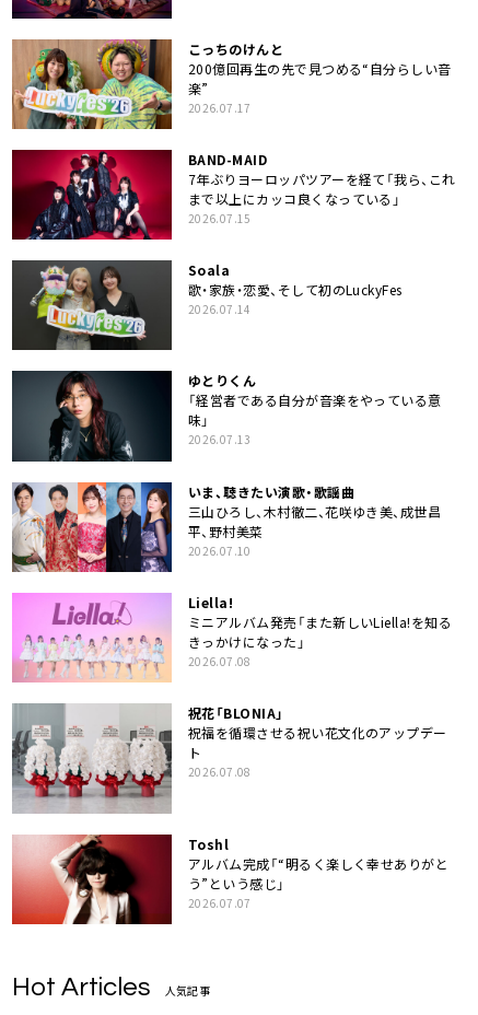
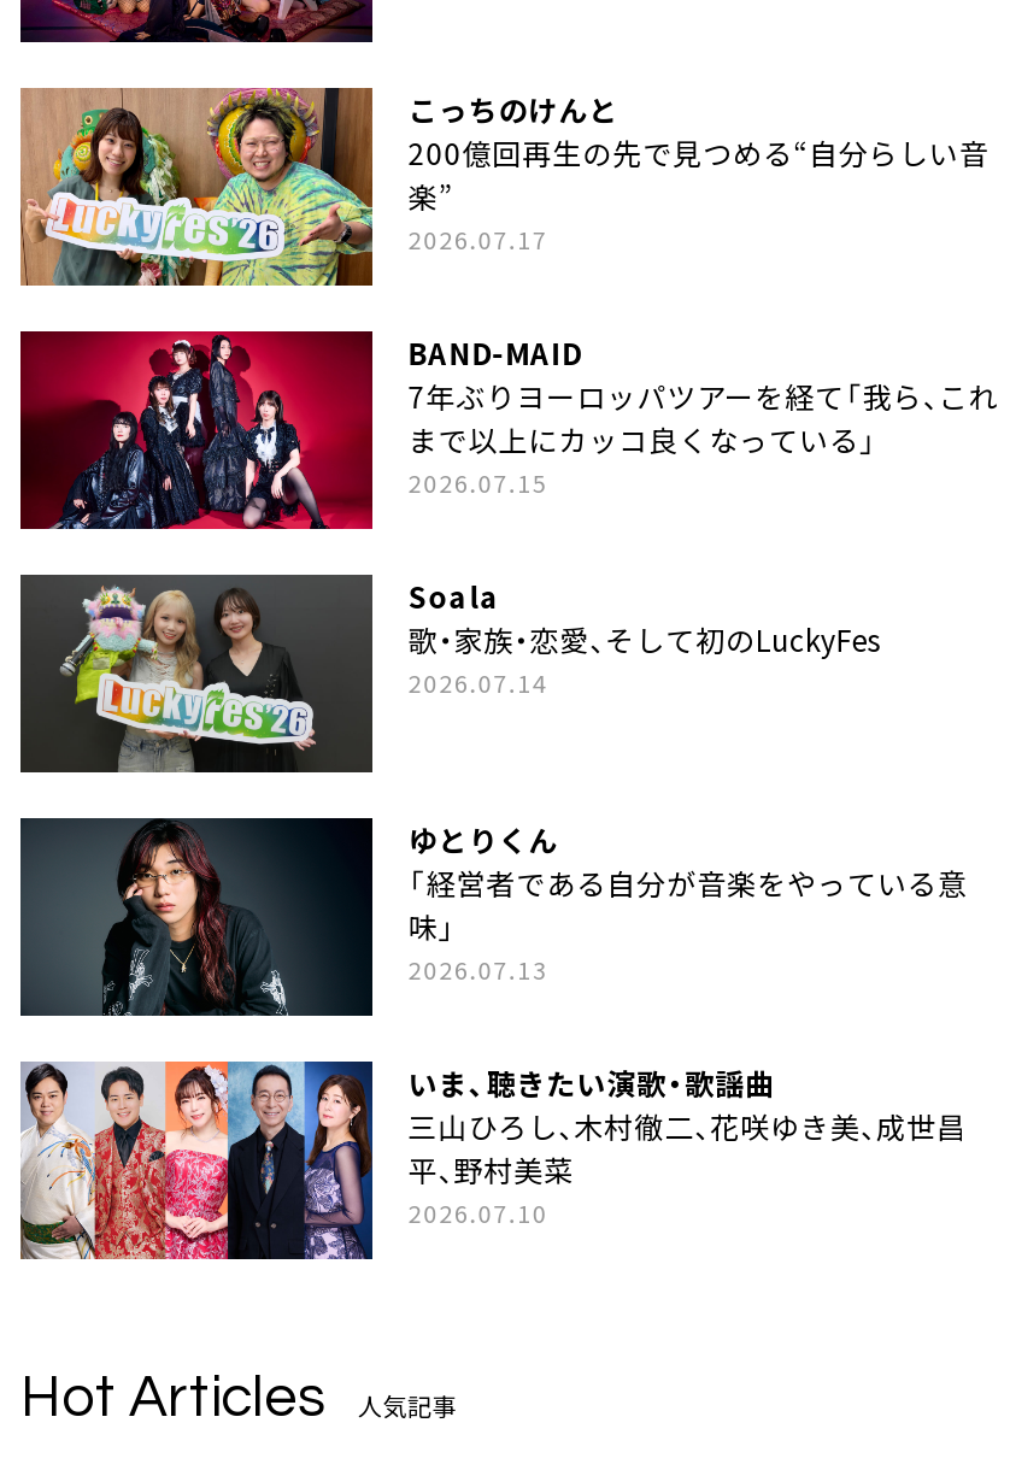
- [image]
- Liella!
- ミニアルバム発売「また新しいLiella!を知る
- きっかけになった」
- 2026.07.08
- 祝花「BLONIA」
- 祝福を循環させる祝い花文化のアップデー
- ト
- 2026.07.08

- [image]
- Toshl
- アルバム完成「“明るく楽しく幸せありがと
- う”という感じ」
- 2026.07.07

- [image]
